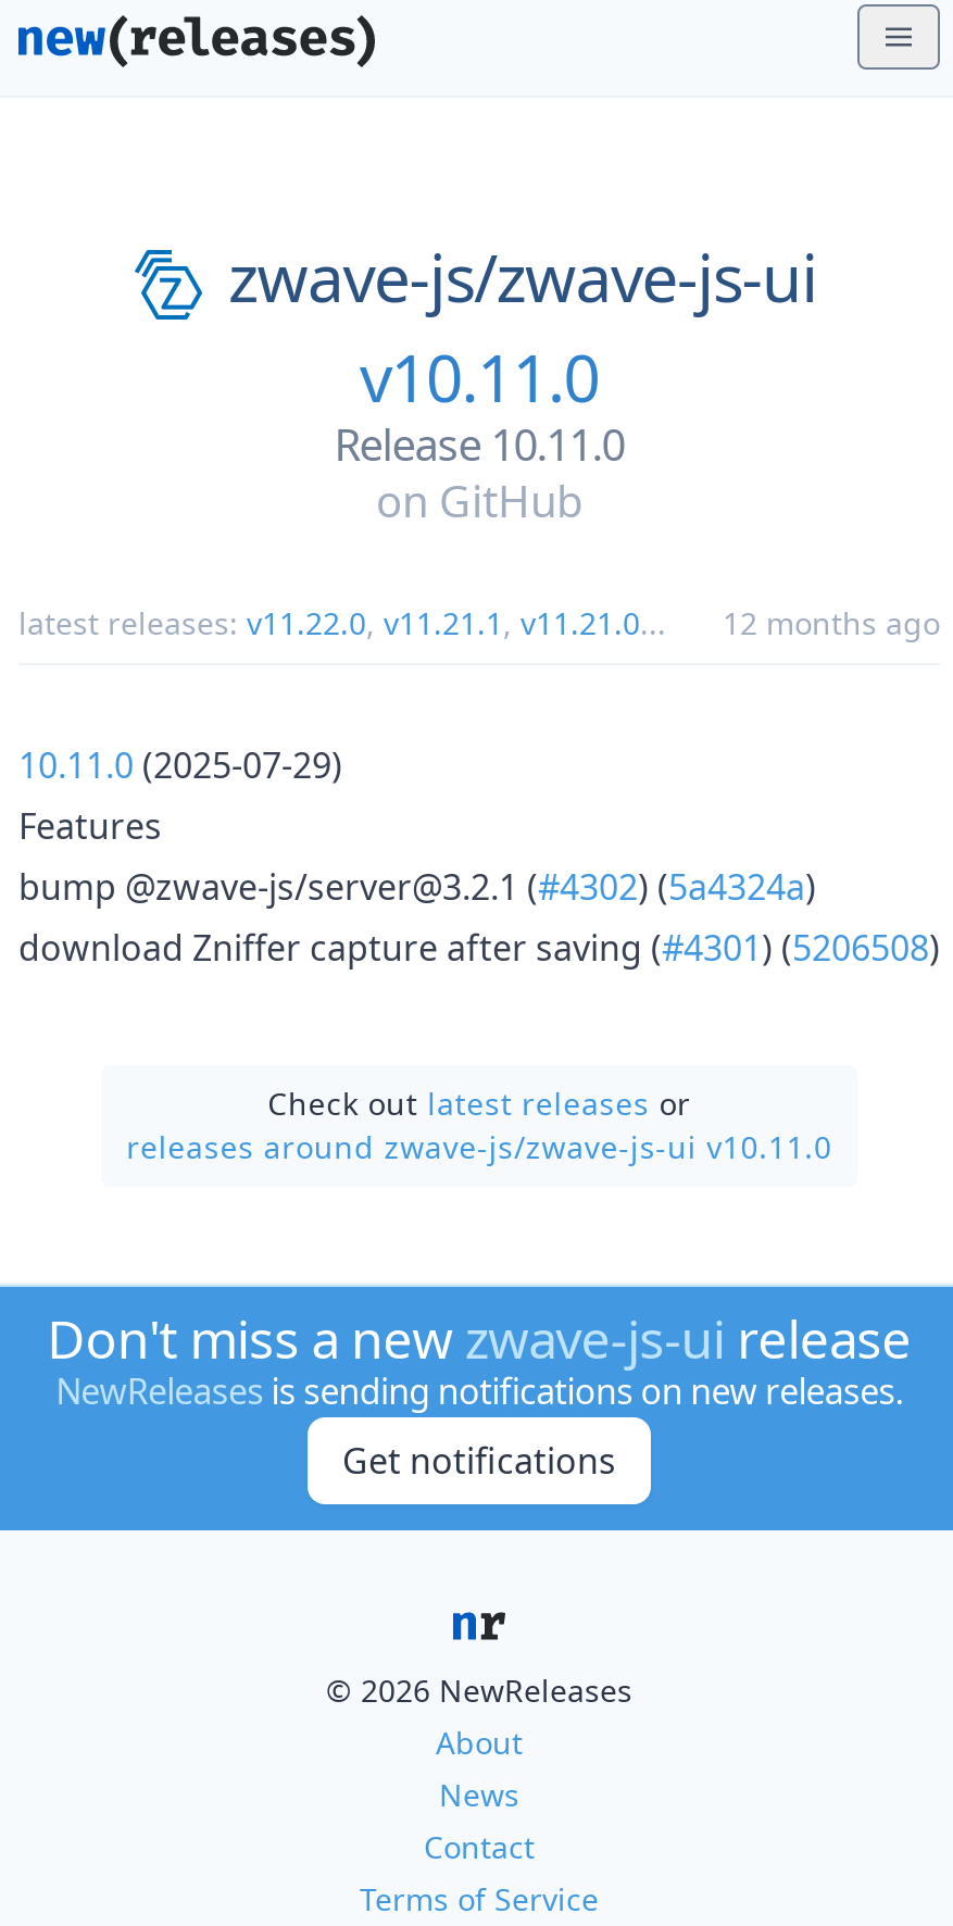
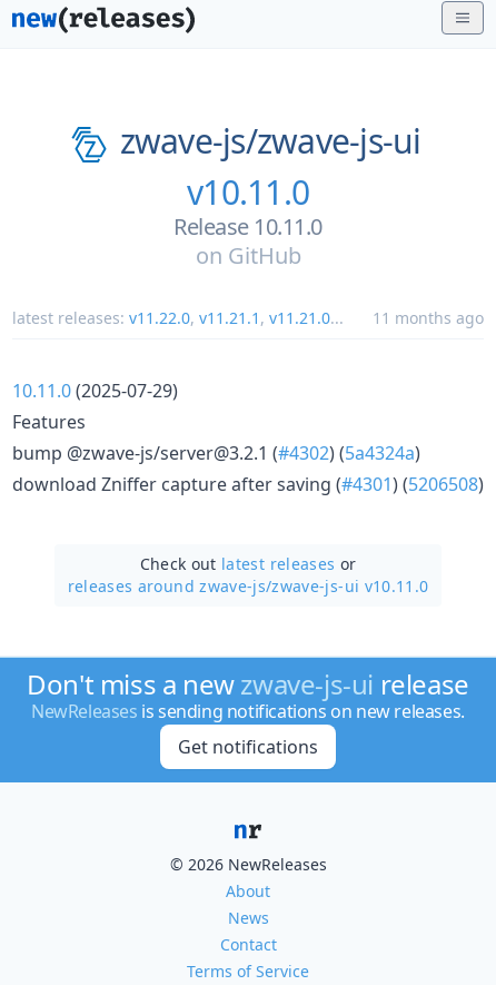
- latest releases: v11.22.0, v11.21.1, v11.21.0... 12 months ago
+ latest releases: v11.22.0, v11.21.1, v11.21.0... 11 months ago
